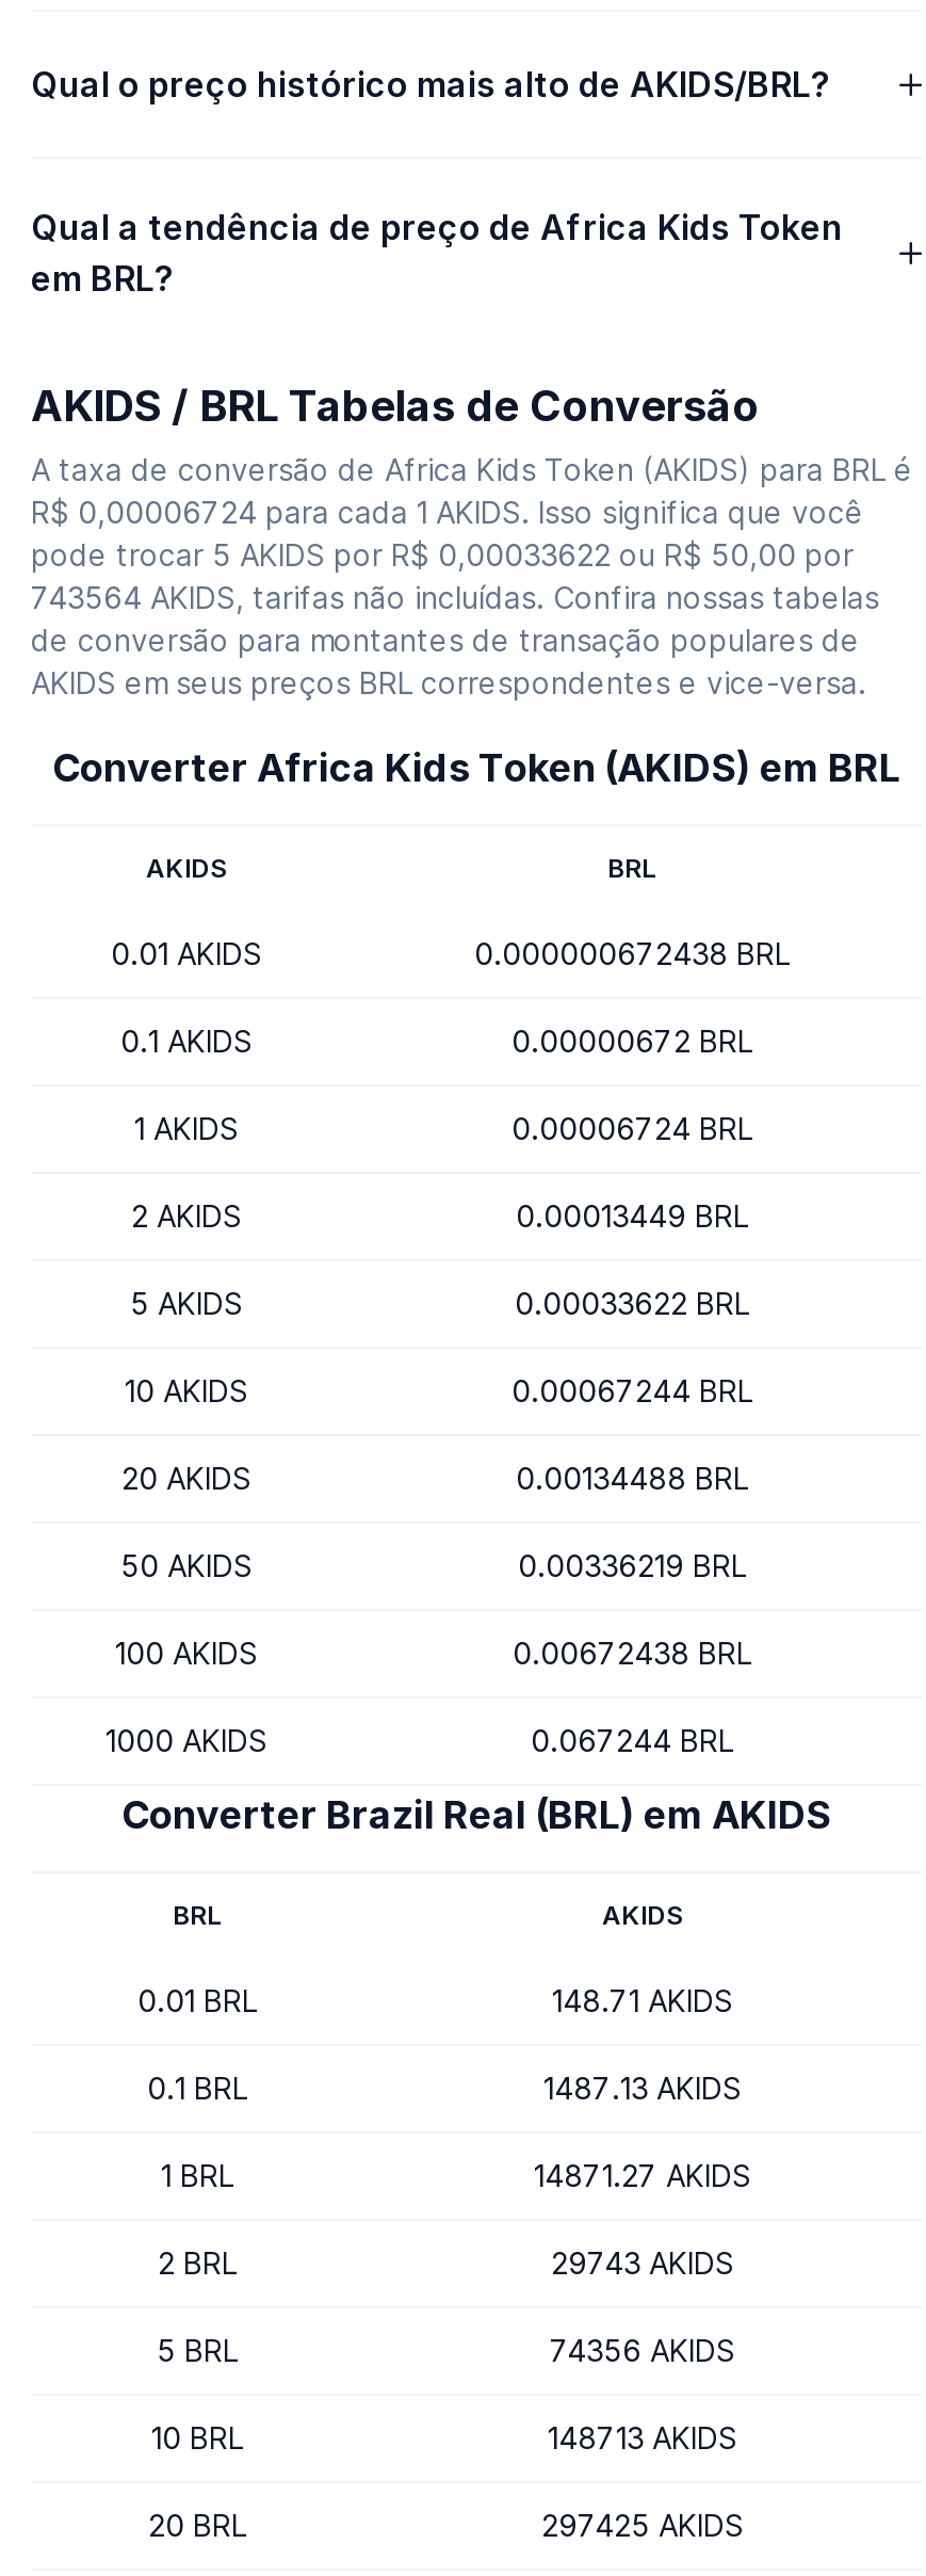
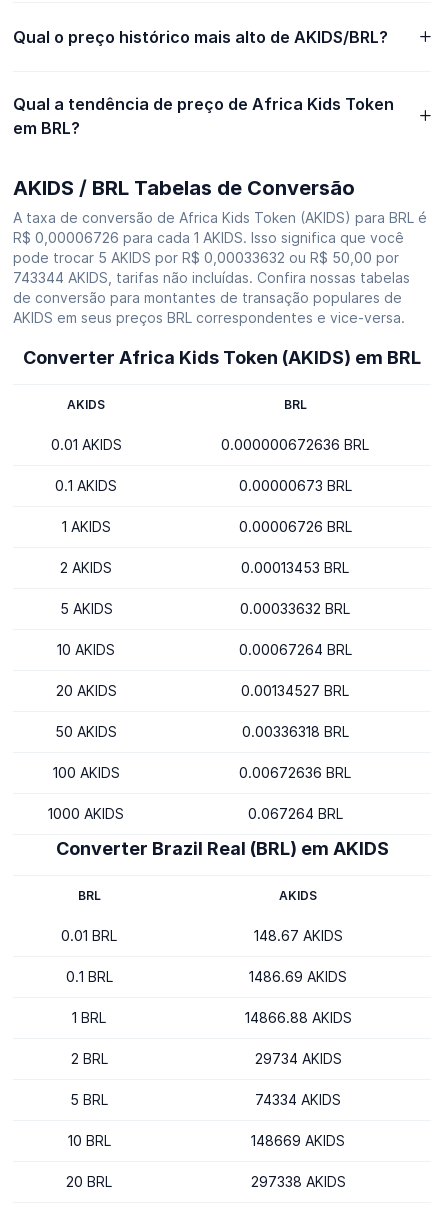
- R$ 0,00006724 para cada 1 AKIDS. Isso significa que você
+ R$ 0,00006726 para cada 1 AKIDS. Isso significa que você

- pode trocar 5 AKIDS por R$ 0,00033622 ou R$ 50,00 por
+ pode trocar 5 AKIDS por R$ 0,00033632 ou R$ 50,00 por

- 743564 AKIDS, tarifas não incluídas. Confira nossas tabelas
+ 743344 AKIDS, tarifas não incluídas. Confira nossas tabelas

- 0.000000672438 BRL
+ 0.000000672636 BRL

- 0.00000672 BRL
+ 0.00000673 BRL

- 0.00006724 BRL
+ 0.00006726 BRL

- 0.00013449 BRL
+ 0.00013453 BRL

- 0.00033622 BRL
+ 0.00033632 BRL

- 0.00067244 BRL
+ 0.00067264 BRL

- 0.00134488 BRL
+ 0.00134527 BRL

- 0.00336219 BRL
+ 0.00336318 BRL

- 0.00672438 BRL
+ 0.00672636 BRL

- 0.067244 BRL
+ 0.067264 BRL

- 148.71 AKIDS
+ 148.67 AKIDS

- 1487.13 AKIDS
+ 1486.69 AKIDS

- 14871.27 AKIDS
+ 14866.88 AKIDS

- 29743 AKIDS
+ 29734 AKIDS

- 74356 AKIDS
+ 74334 AKIDS

- 148713 AKIDS
+ 148669 AKIDS

- 297425 AKIDS
+ 297338 AKIDS
